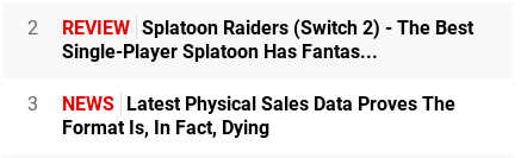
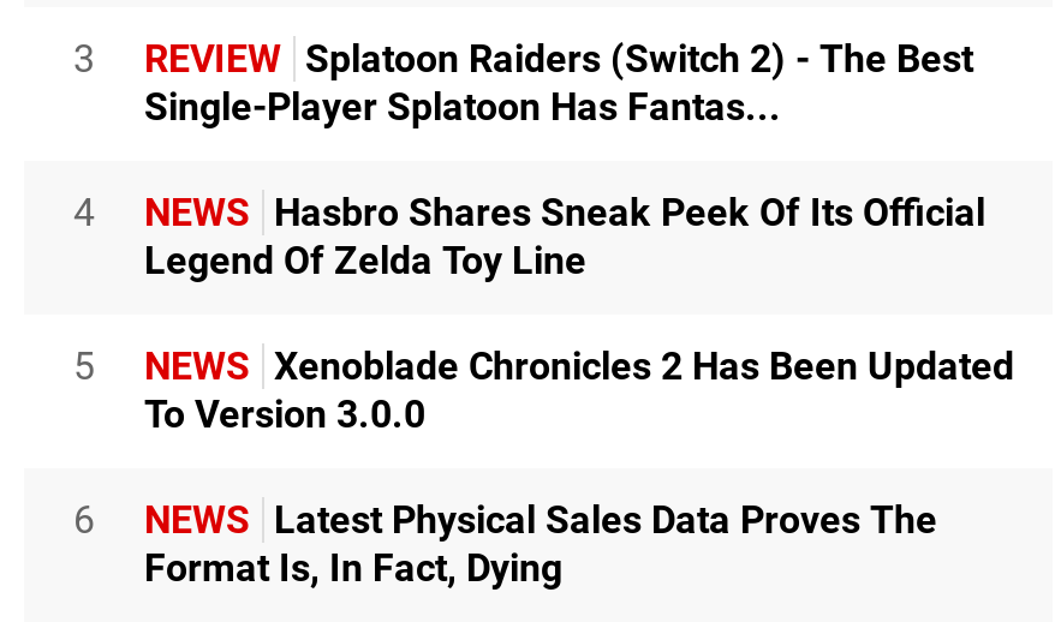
- 2 REVIEW Splatoon Raiders (Switch 2) - The Best
+ 3 REVIEW Splatoon Raiders (Switch 2) - The Best

- 3
+ 4
+ NEWS Hasbro Shares Sneak Peek Of Its Official
+ Legend Of Zelda Toy Line
+ 5
+ NEWS Xenoblade Chronicles 2 Has Been Updated
+ To Version 3.0.0
+ 6
